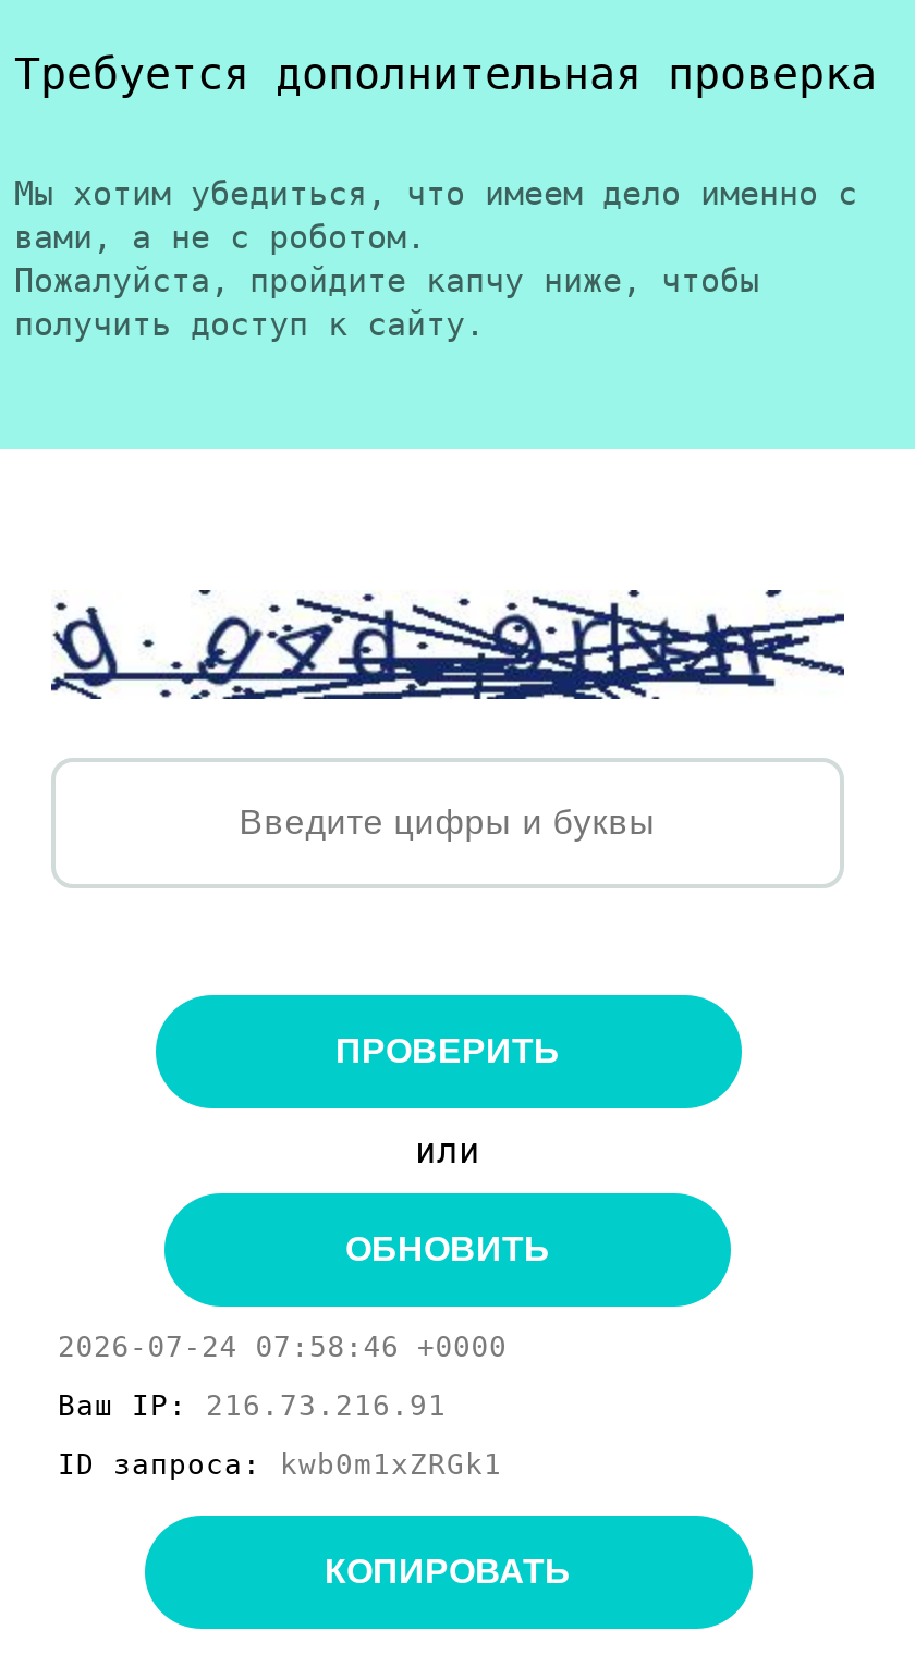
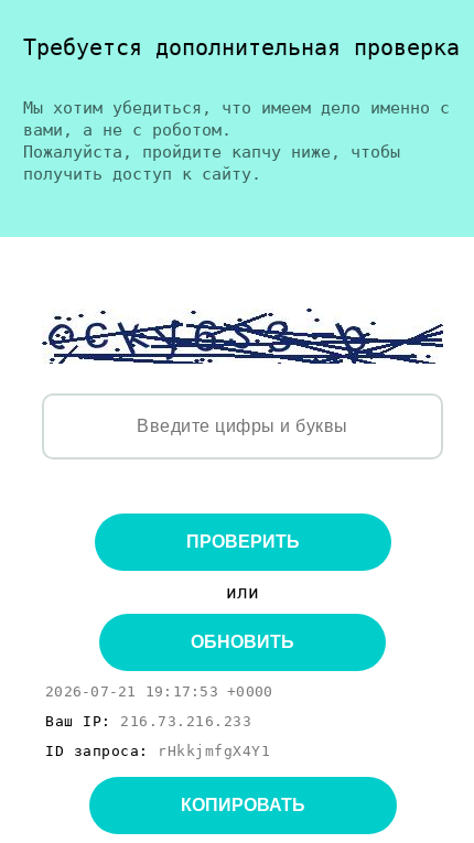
- [image]
+ [image]

- 2026-07-24 07:58:46 +0000
+ 2026-07-21 19:17:53 +0000

- Ваш IP: 216.73.216.91
+ Ваш IP: 216.73.216.233

- ID запроса: kwb0m1xZRGk1
+ ID запроса: rHkkjmfgX4Y1
